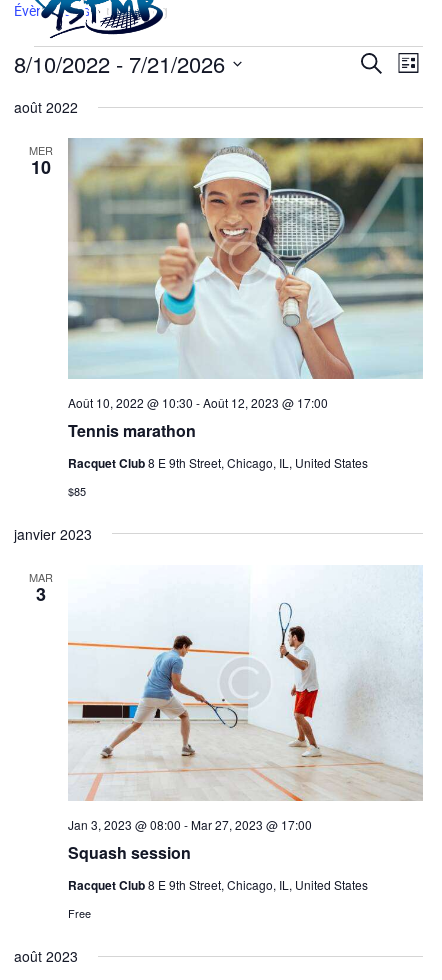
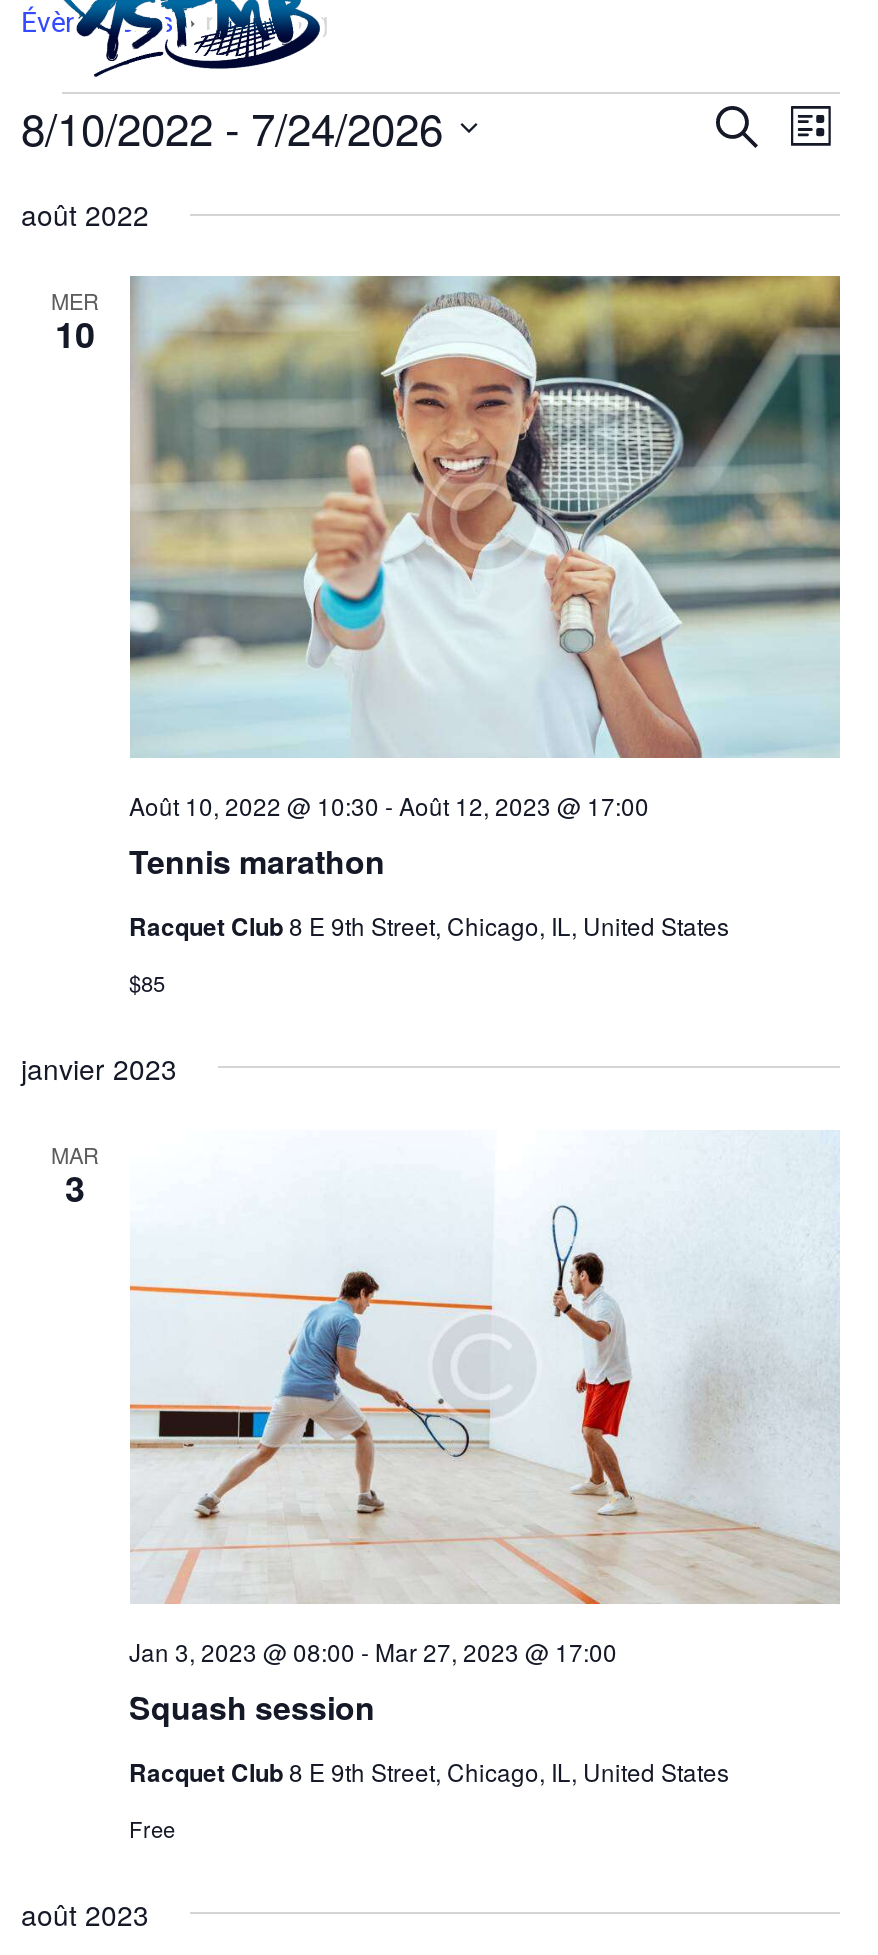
- 8/10/2022 - 7/21/2026
+ 8/10/2022 - 7/24/2026
